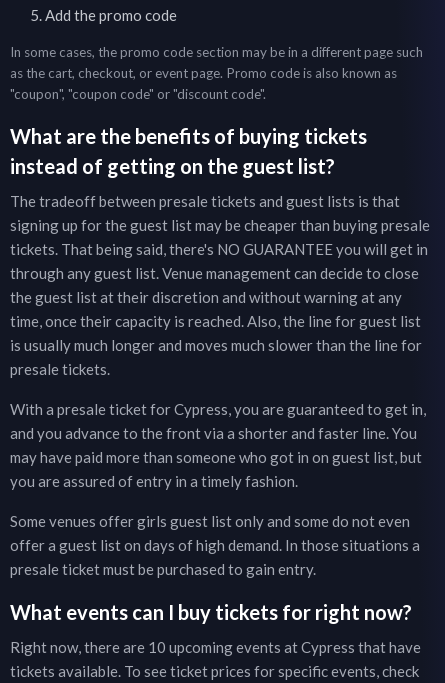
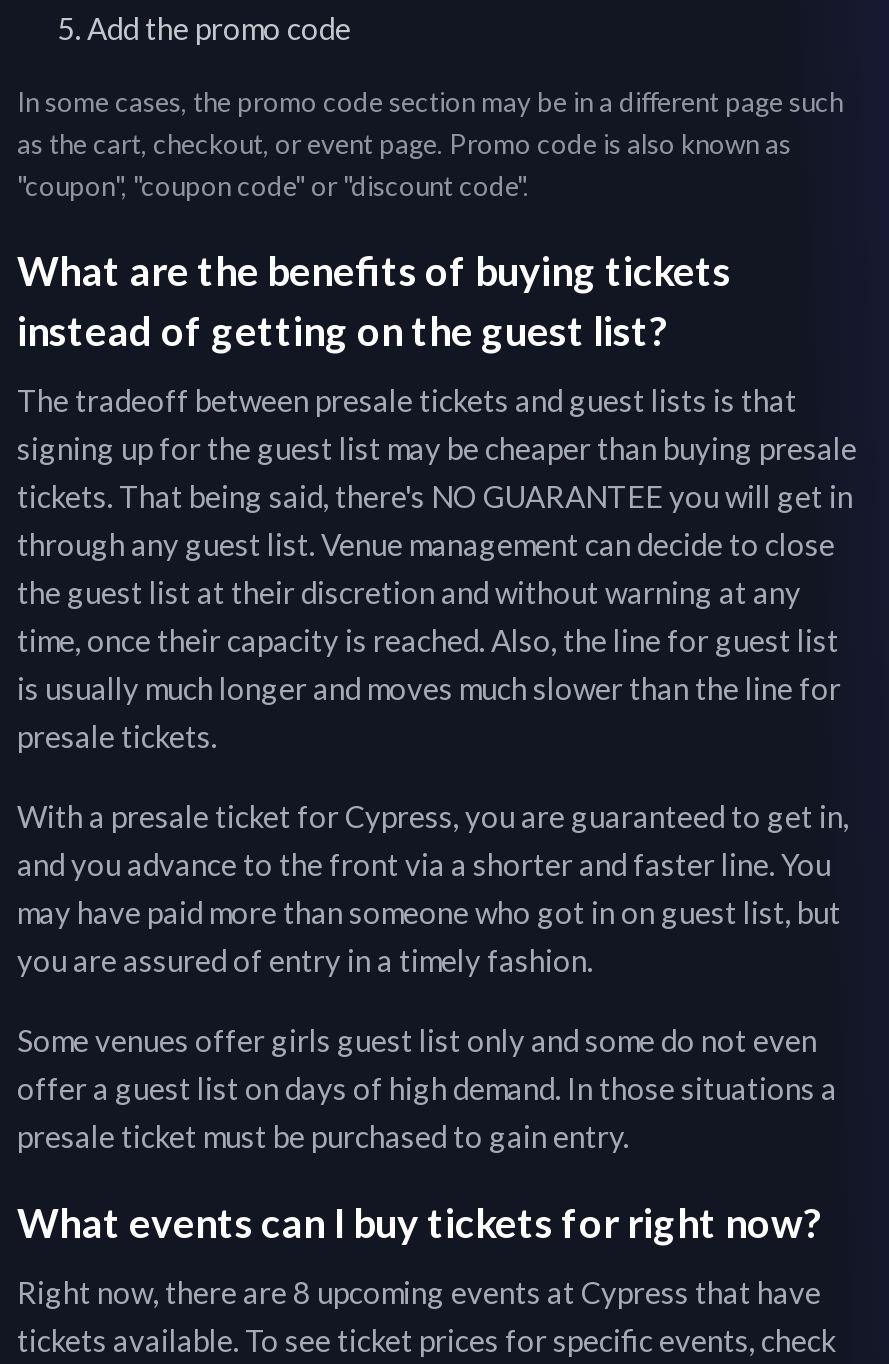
- Right now, there are 10 upcoming events at Cypress that have
+ Right now, there are 8 upcoming events at Cypress that have
